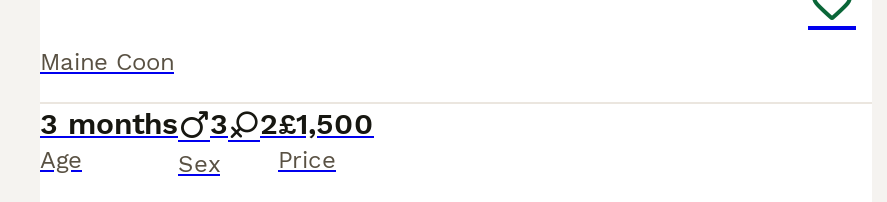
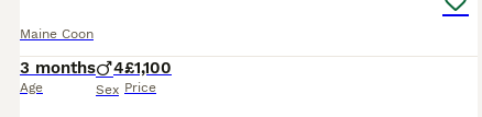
- 3
- 2
+ 4

- £1,500
+ £1,100
